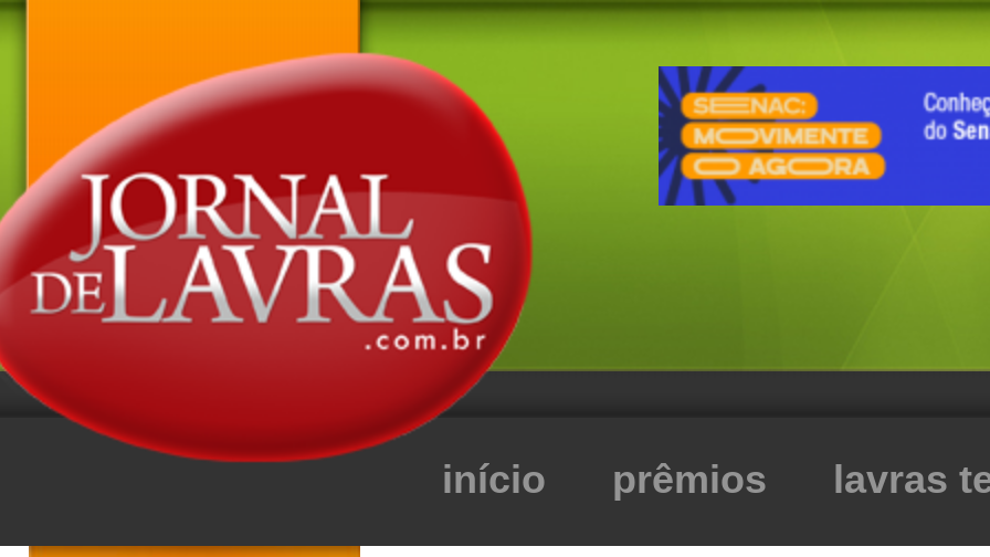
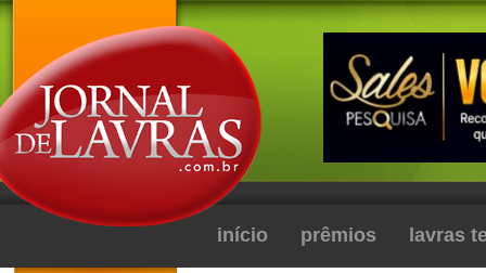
- [image]
+ [image]
